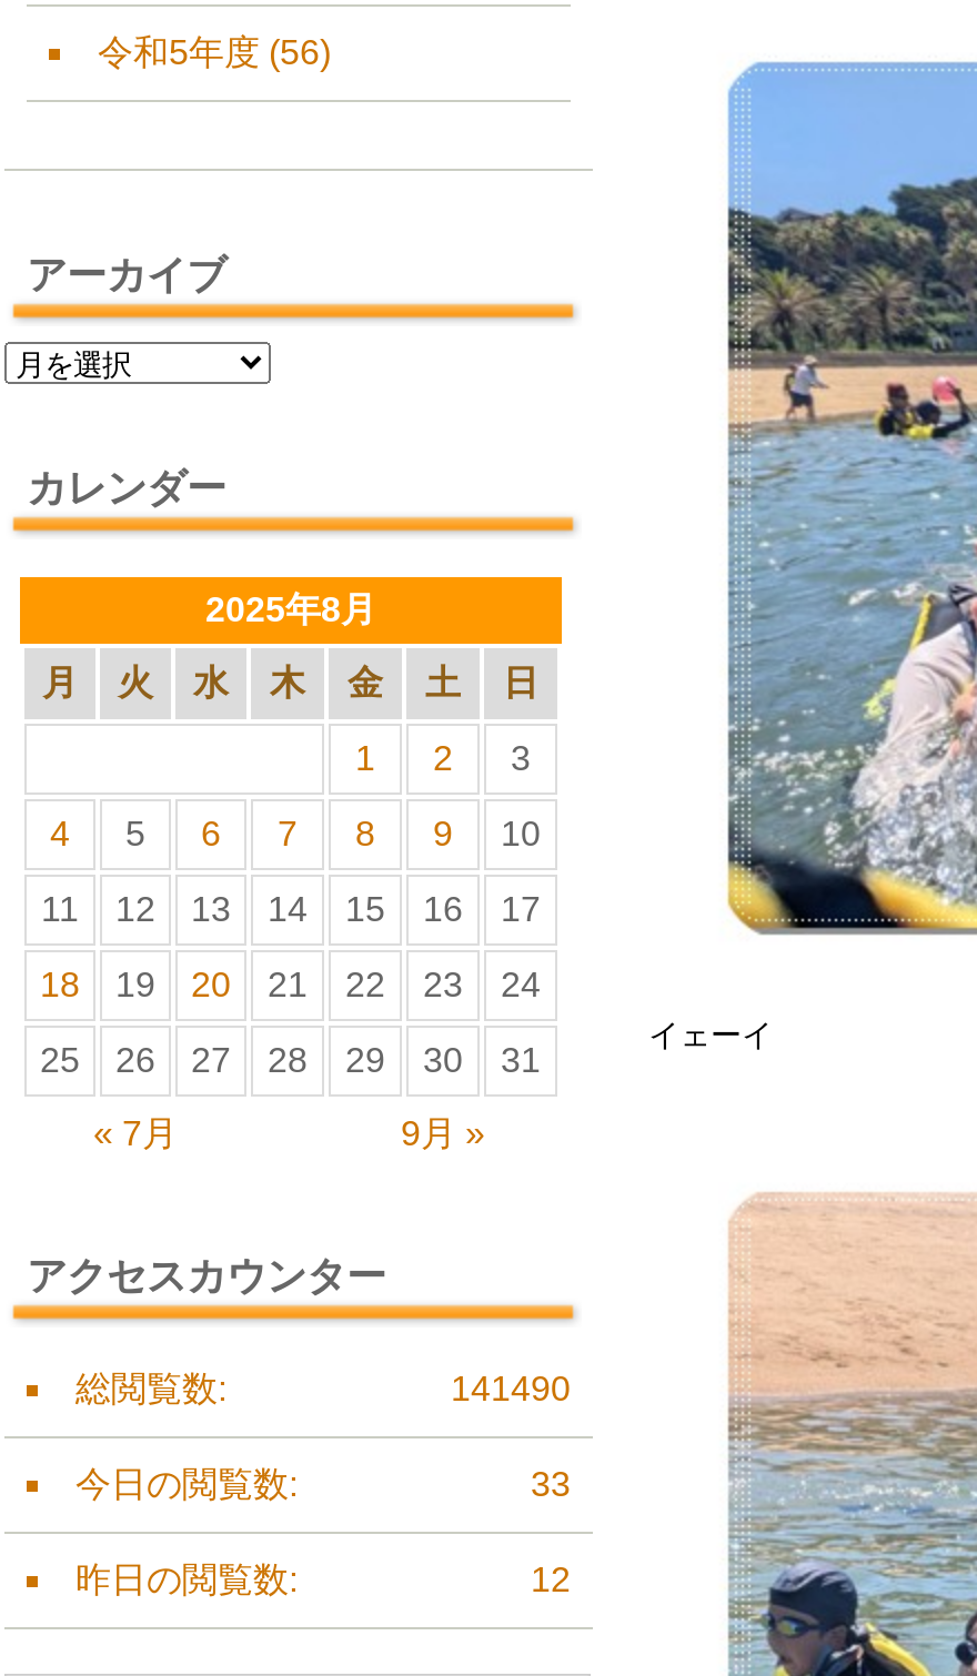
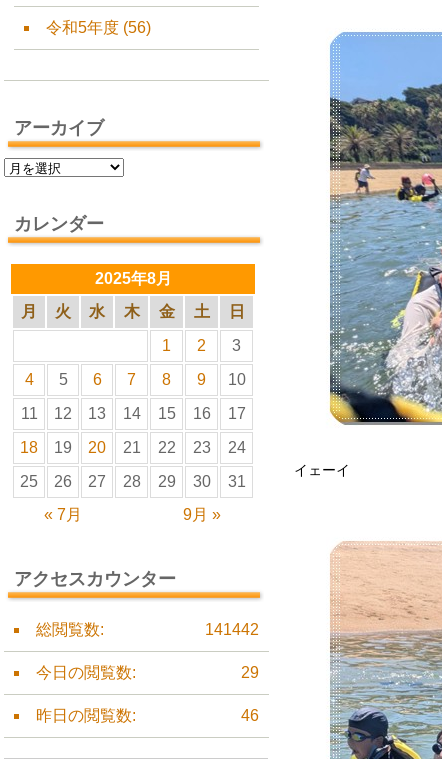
- 141490
+ 141442

- 33
+ 29

- 12
+ 46
